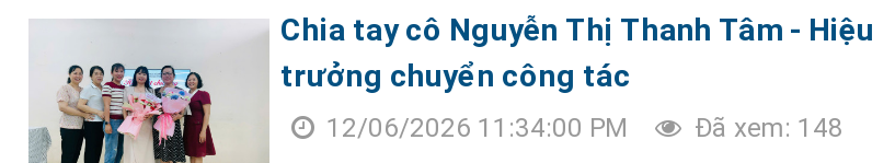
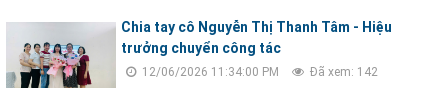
- 12/06/2026 11:34:00 PM Đã xem: 148
+ 12/06/2026 11:34:00 PM Đã xem: 142
